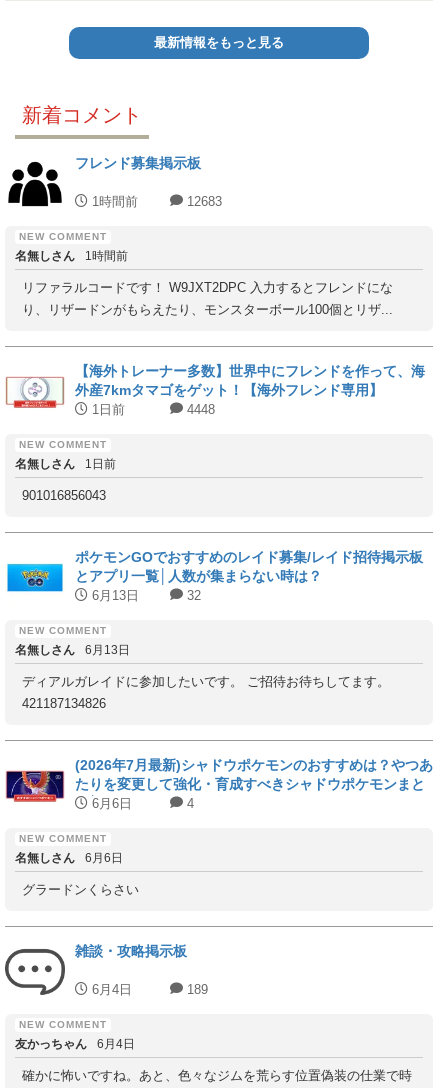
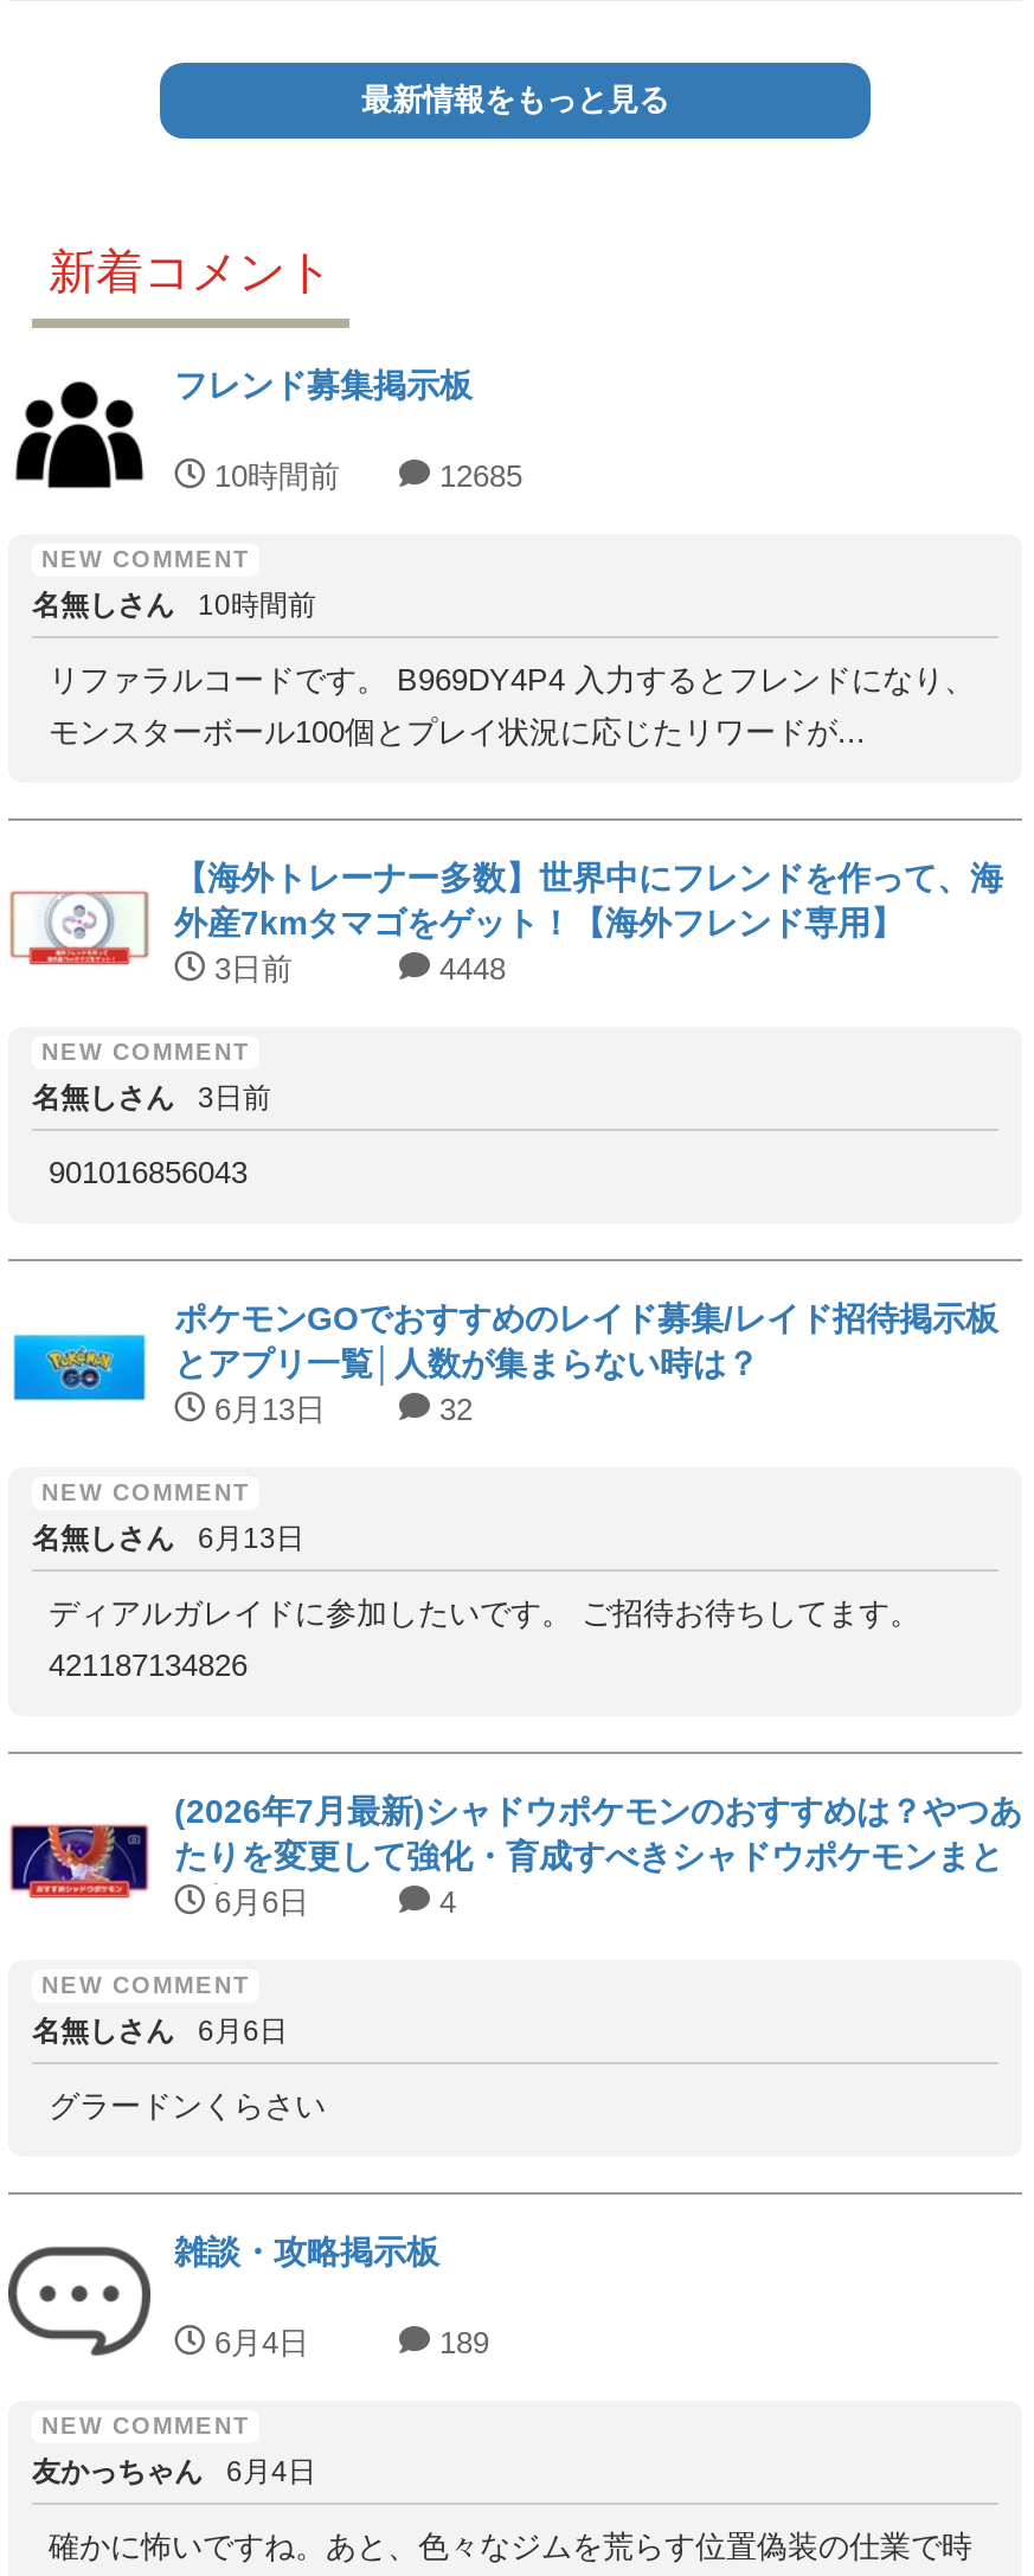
- 1時間前
+ 10時間前

- 12683
+ 12685

- 名無しさん 1時間前
+ 名無しさん 10時間前

- リファラルコードです！ W9JXT2DPC 入力するとフレンドにな
+ リファラルコードです。 B969DY4P4 入力するとフレンドになり、

- り、リザードンがもらえたり、モンスターボール100個とリザ...
+ モンスターボール100個とプレイ状況に応じたリワードが...

- 1日前
+ 3日前

- 名無しさん 1日前
+ 名無しさん 3日前
